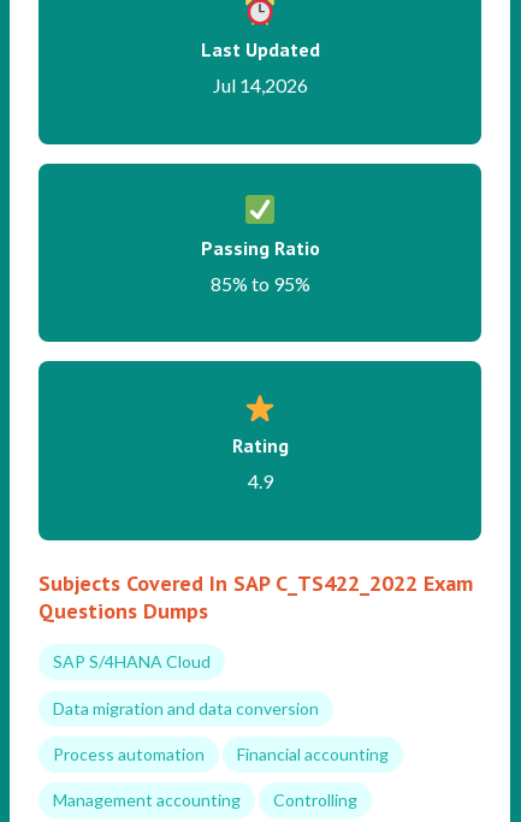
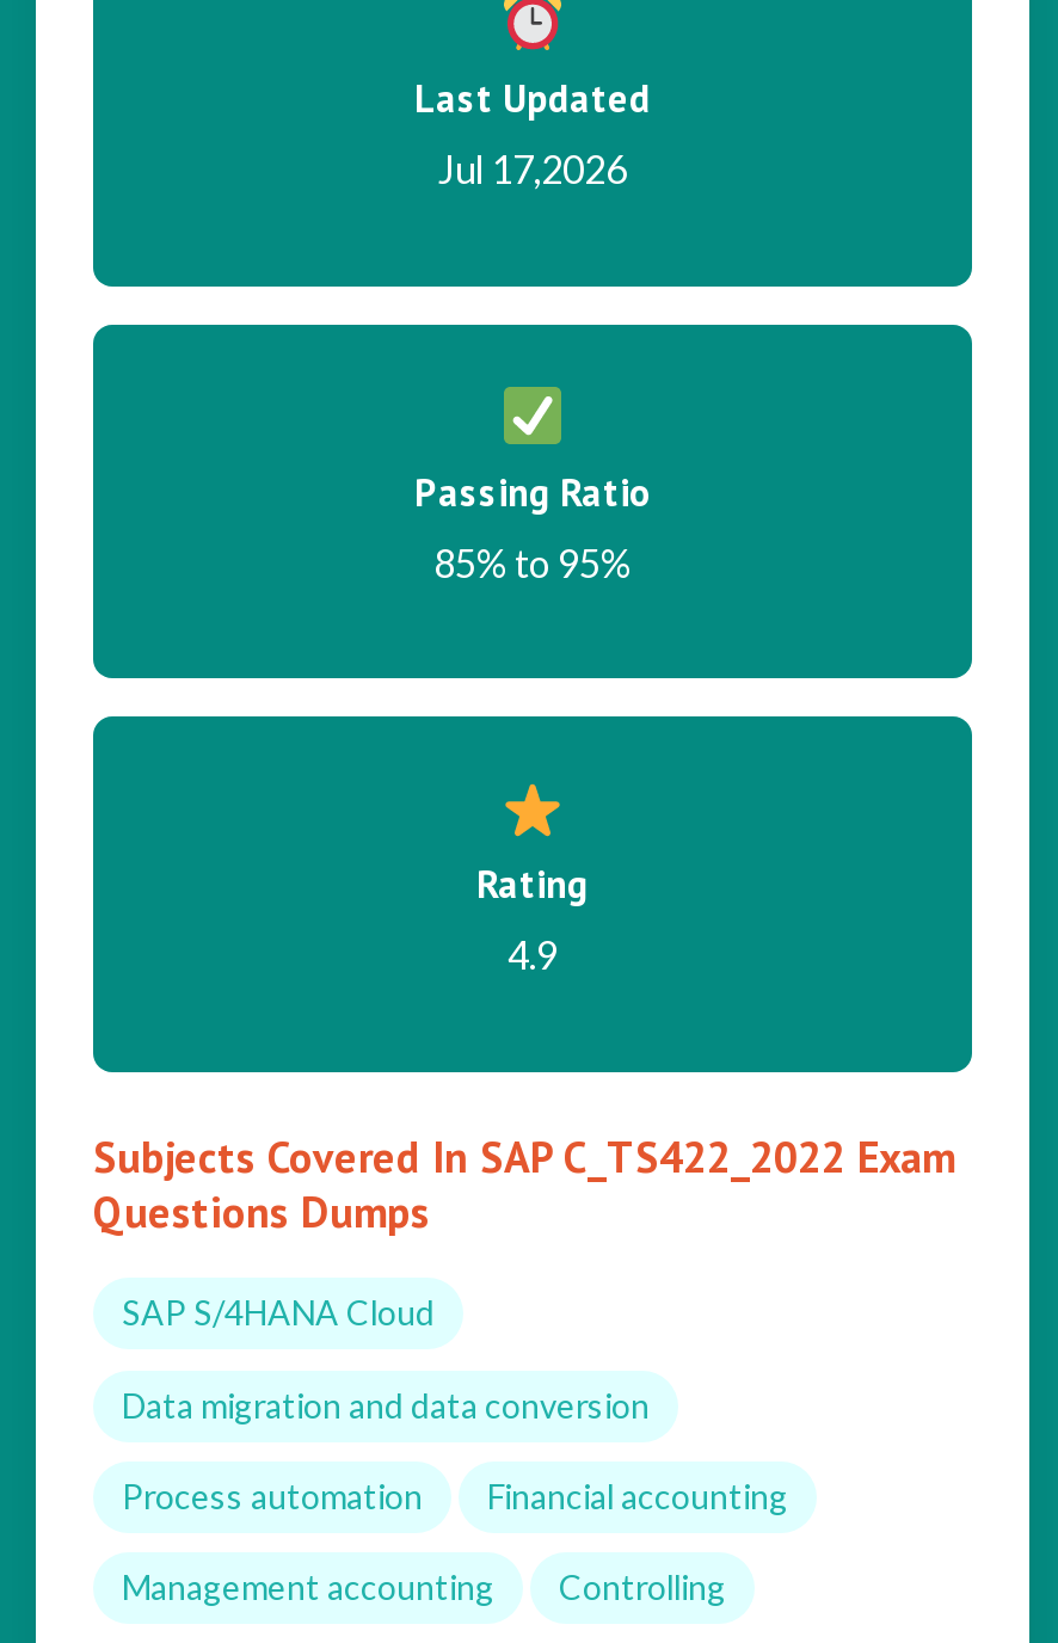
- Jul 14,2026
+ Jul 17,2026
